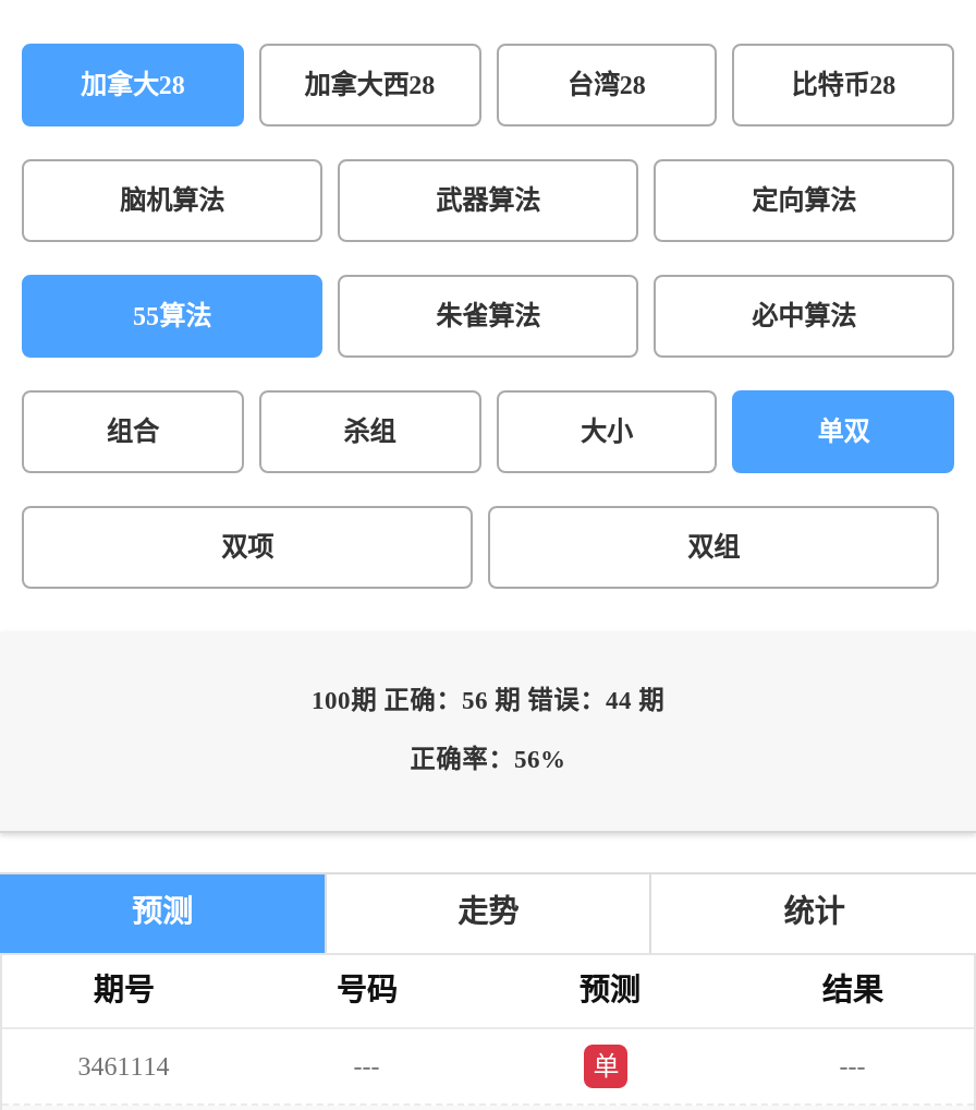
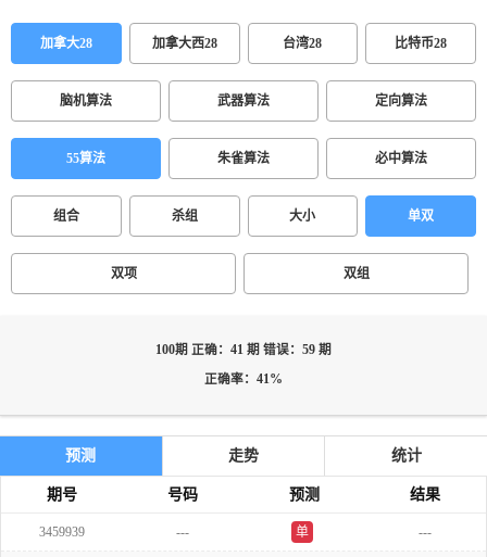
- 100期 正确：56 期 错误：44 期
+ 100期 正确：41 期 错误：59 期

- 正确率：56%
+ 正确率：41%

- 3461114
+ 3459939
